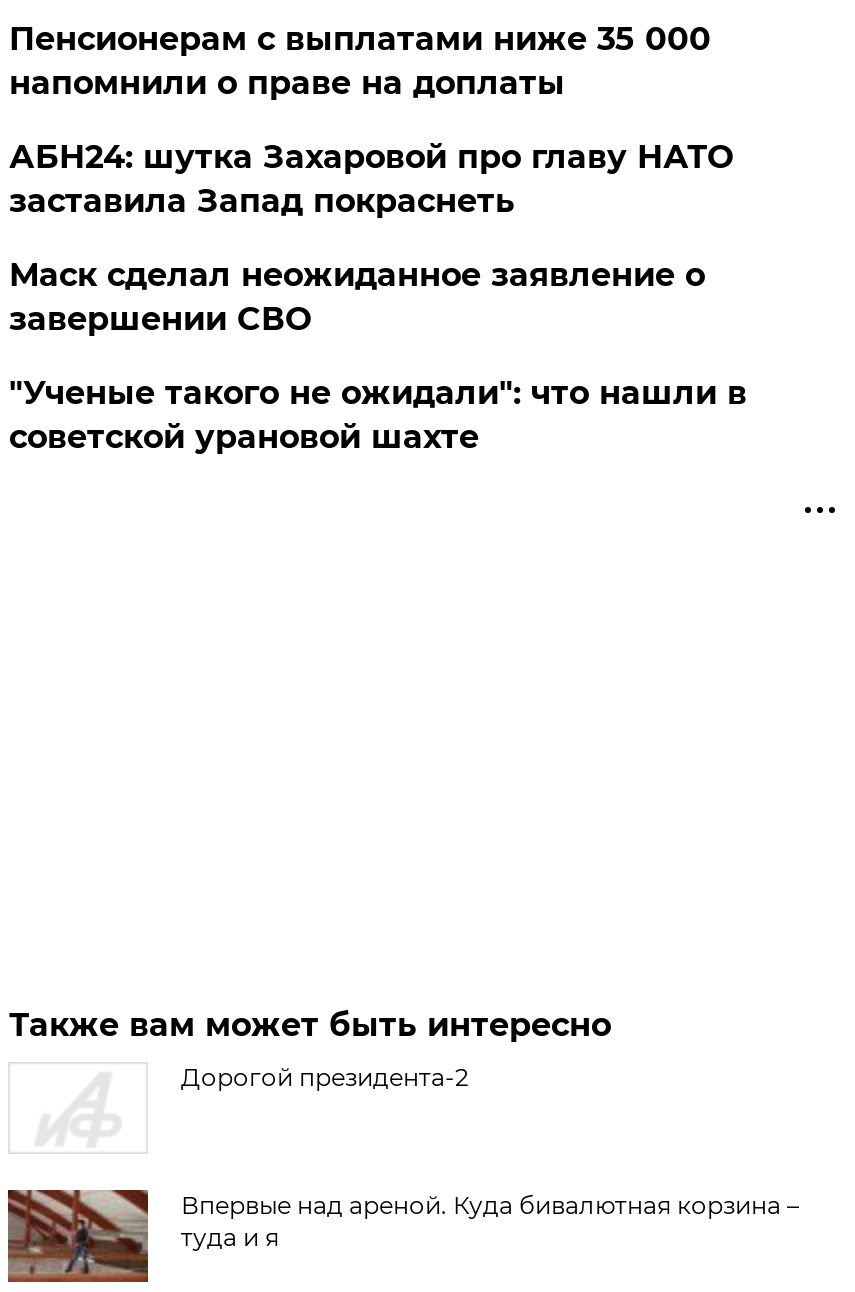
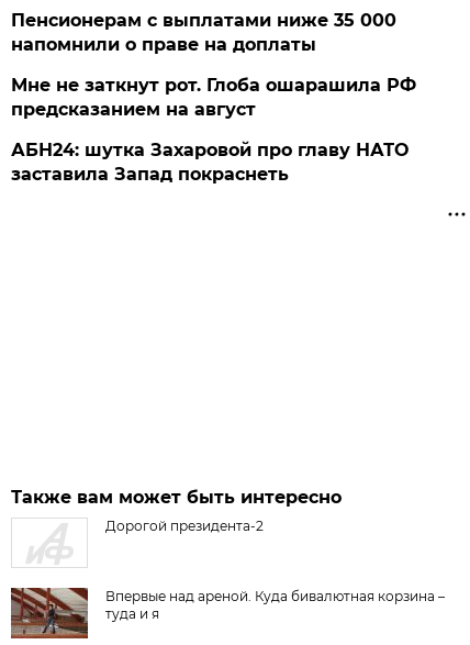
+ Мне не заткнут рот. Глоба ошарашила РФ
+ предсказанием на август

moved down: АБН24: шутка Захаровой про главу НАТО | заставила Запад покраснеть

- Маск сделал неожиданное заявление о
- завершении СВО
- "Ученые такого не ожидали": что нашли в
- советской урановой шахте
